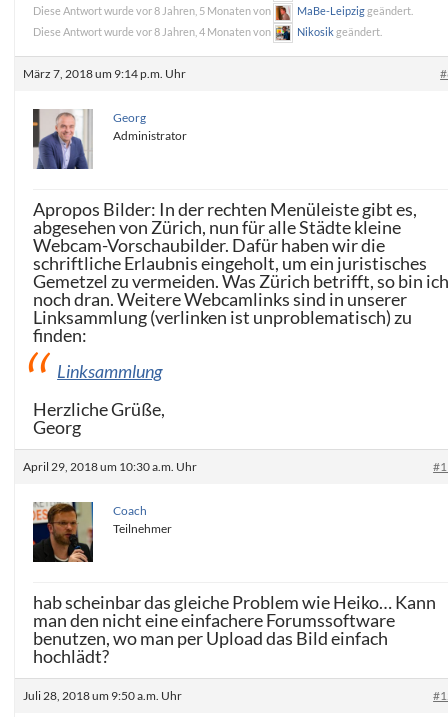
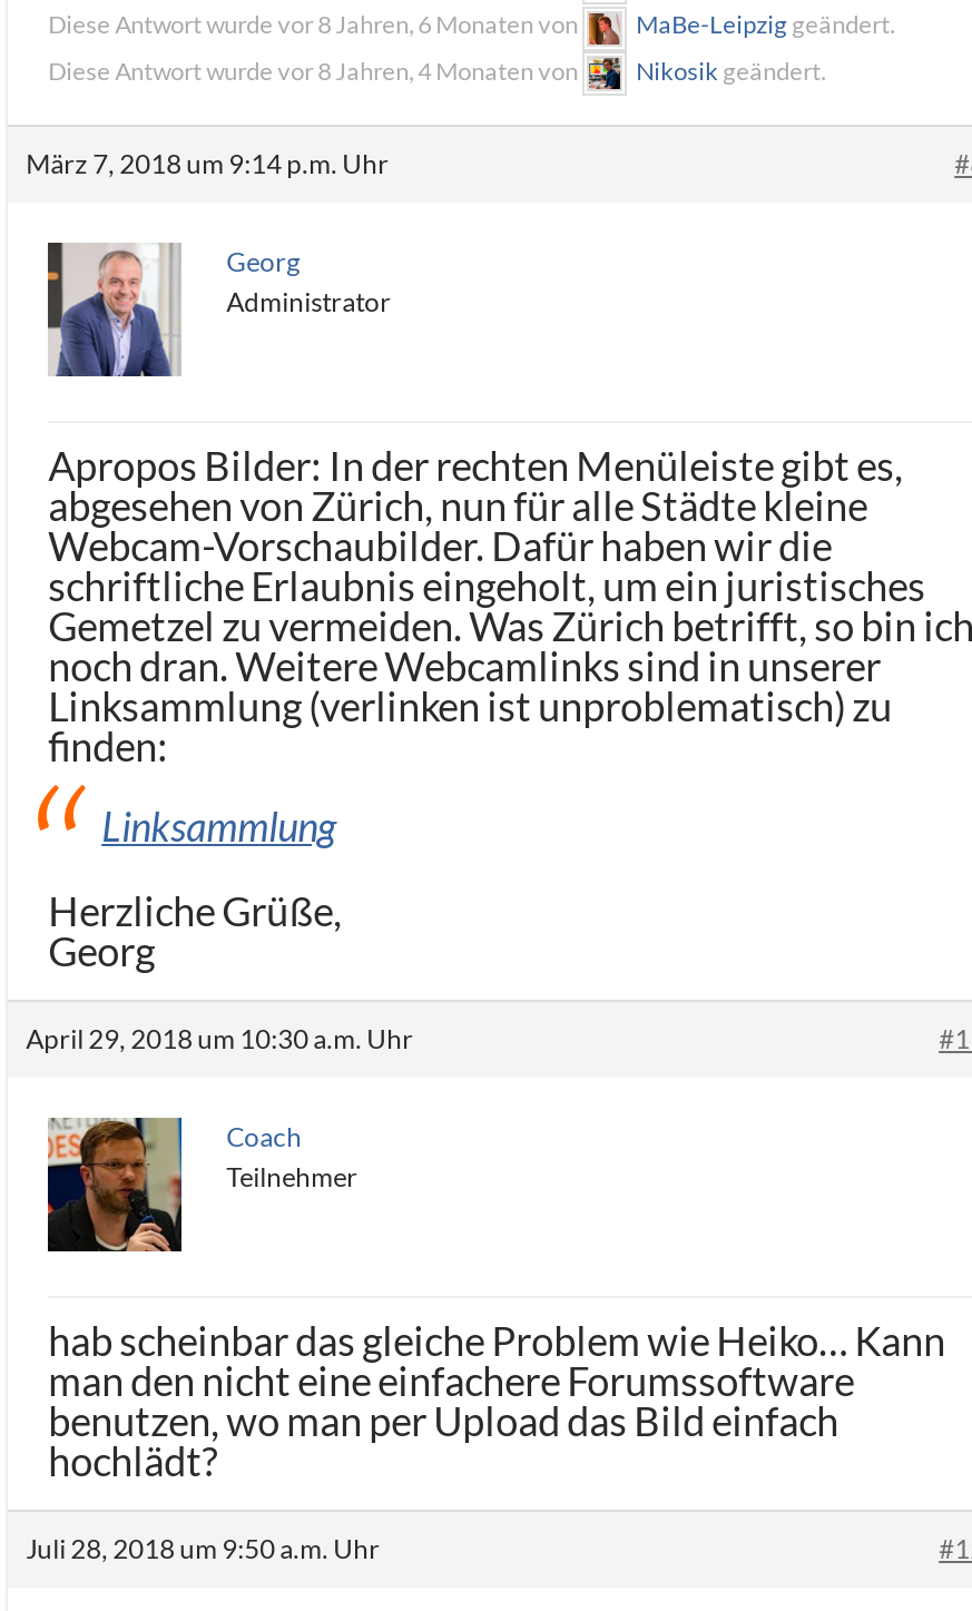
- Diese Antwort wurde vor 8 Jahren, 5 Monaten von
+ Diese Antwort wurde vor 8 Jahren, 6 Monaten von
